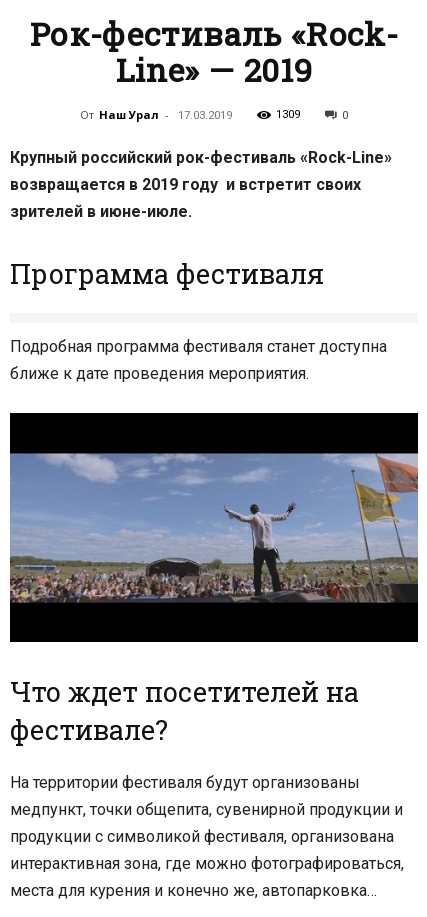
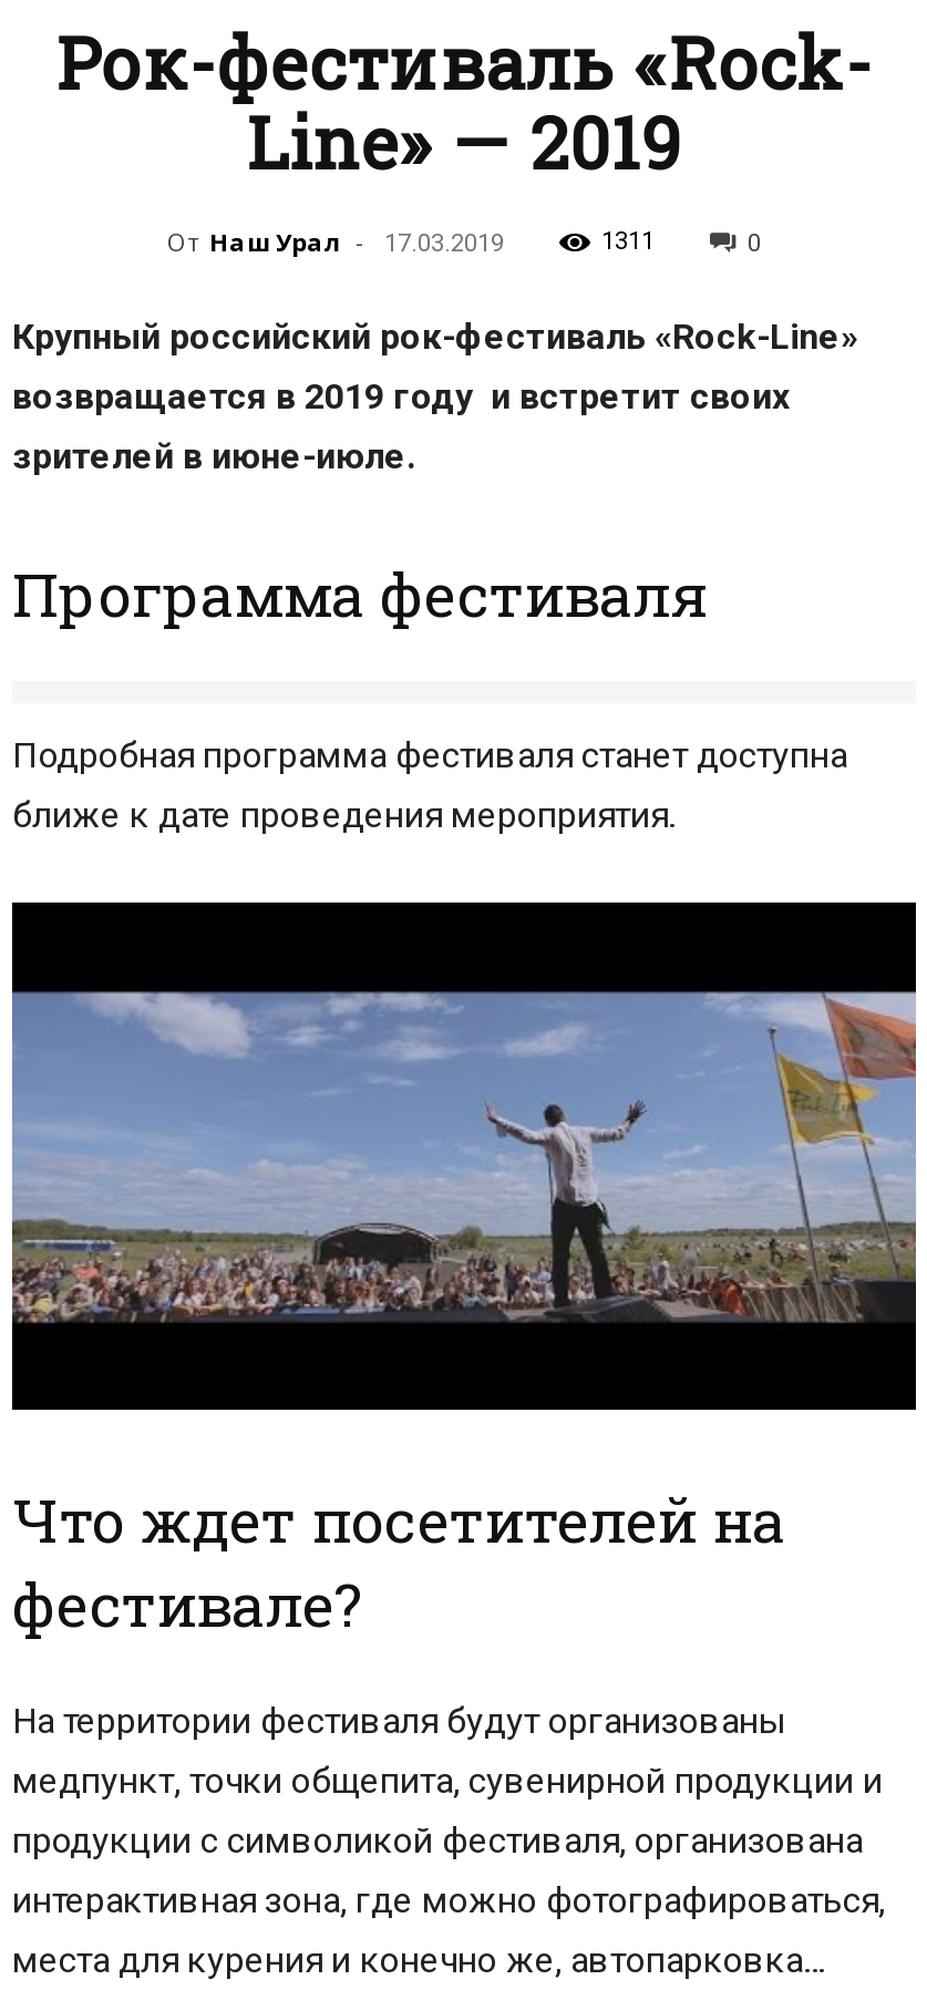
- 1309
+ 1311
